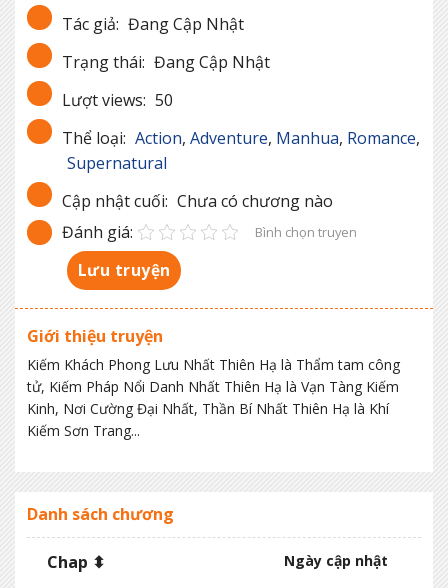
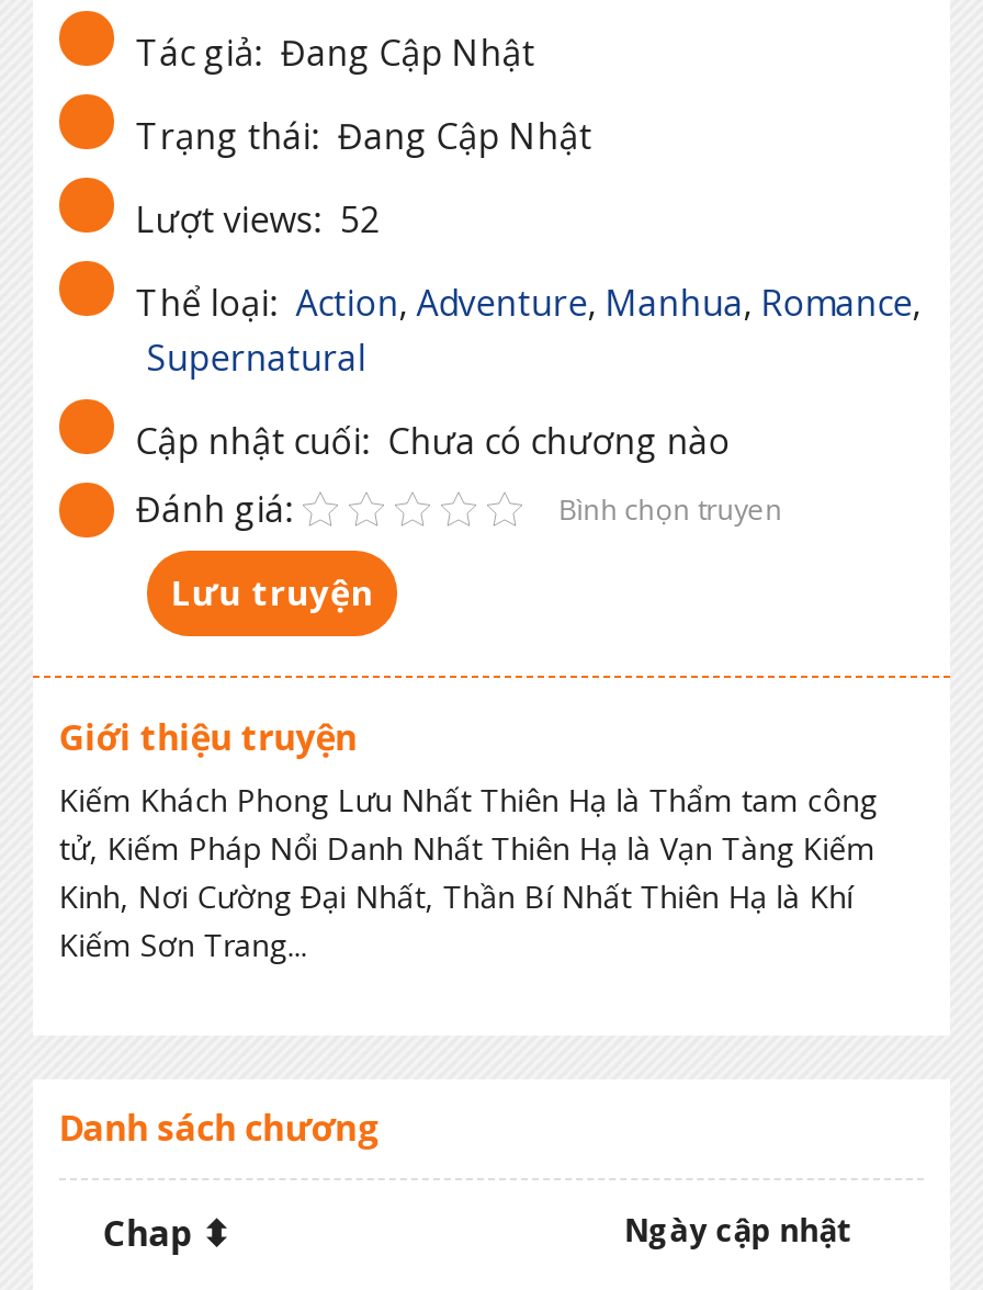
- Lượt views: 50
+ Lượt views: 52
